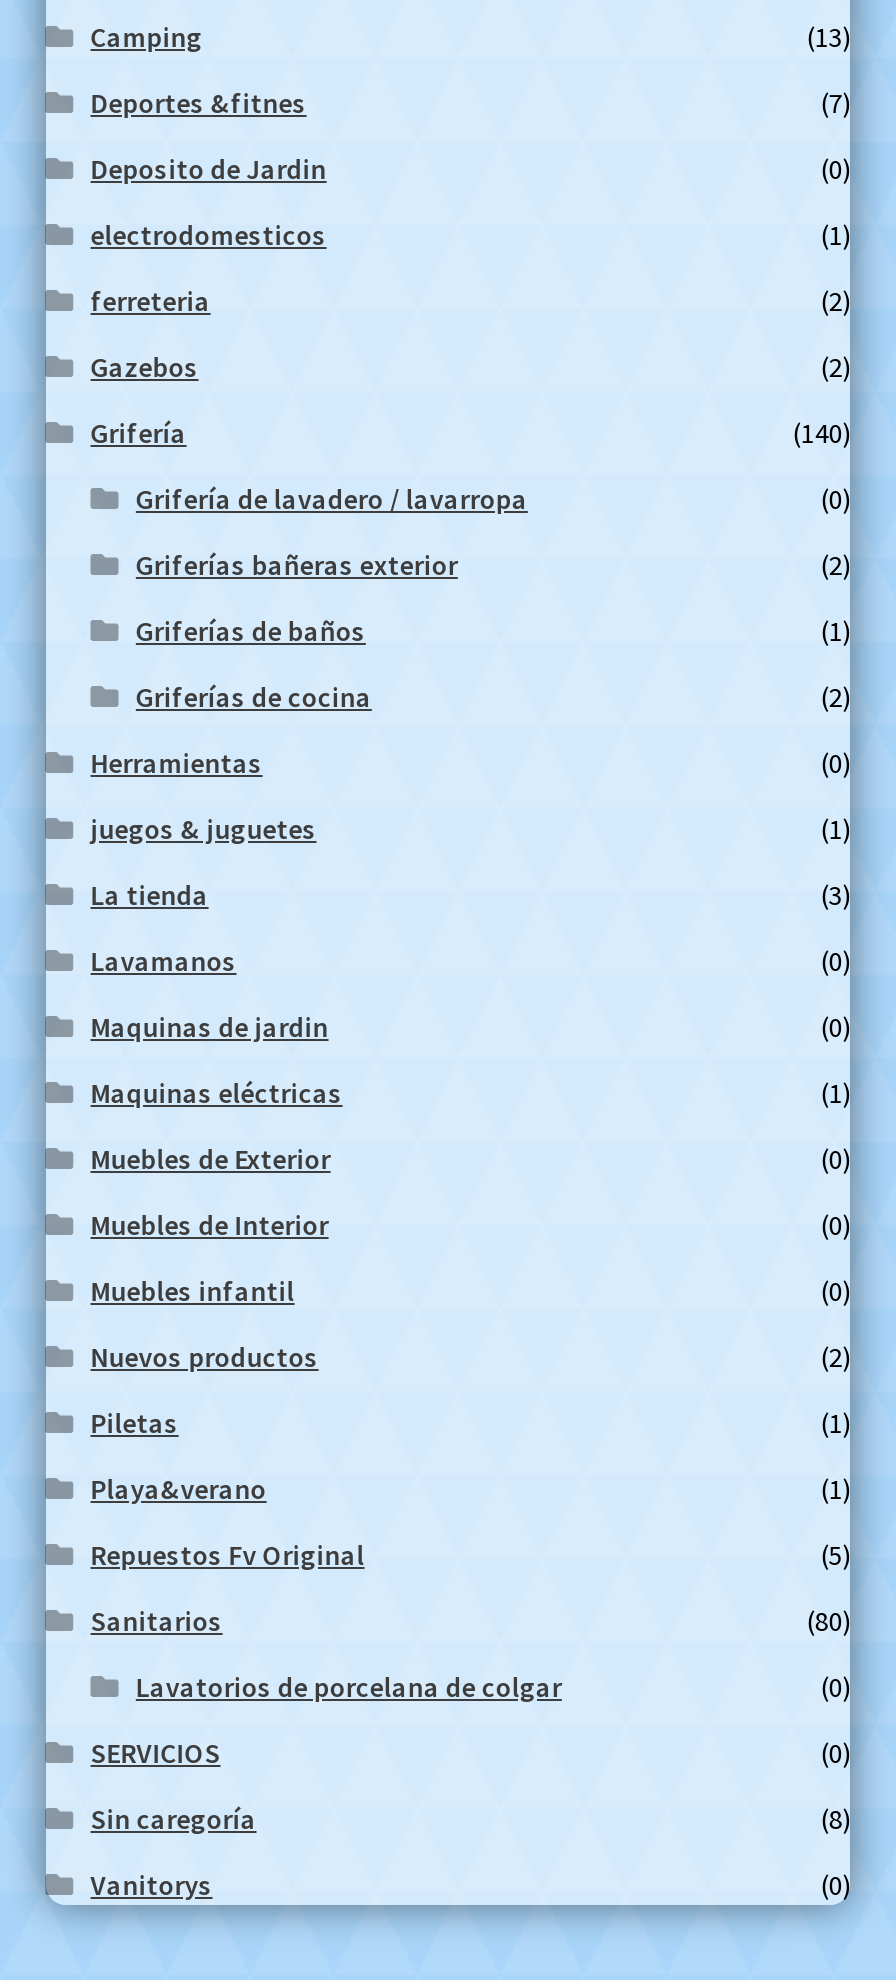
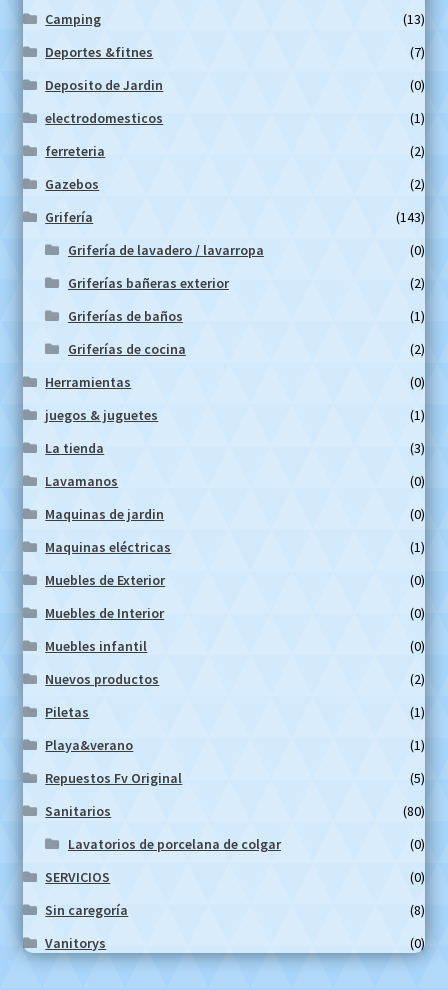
- (140)
+ (143)
